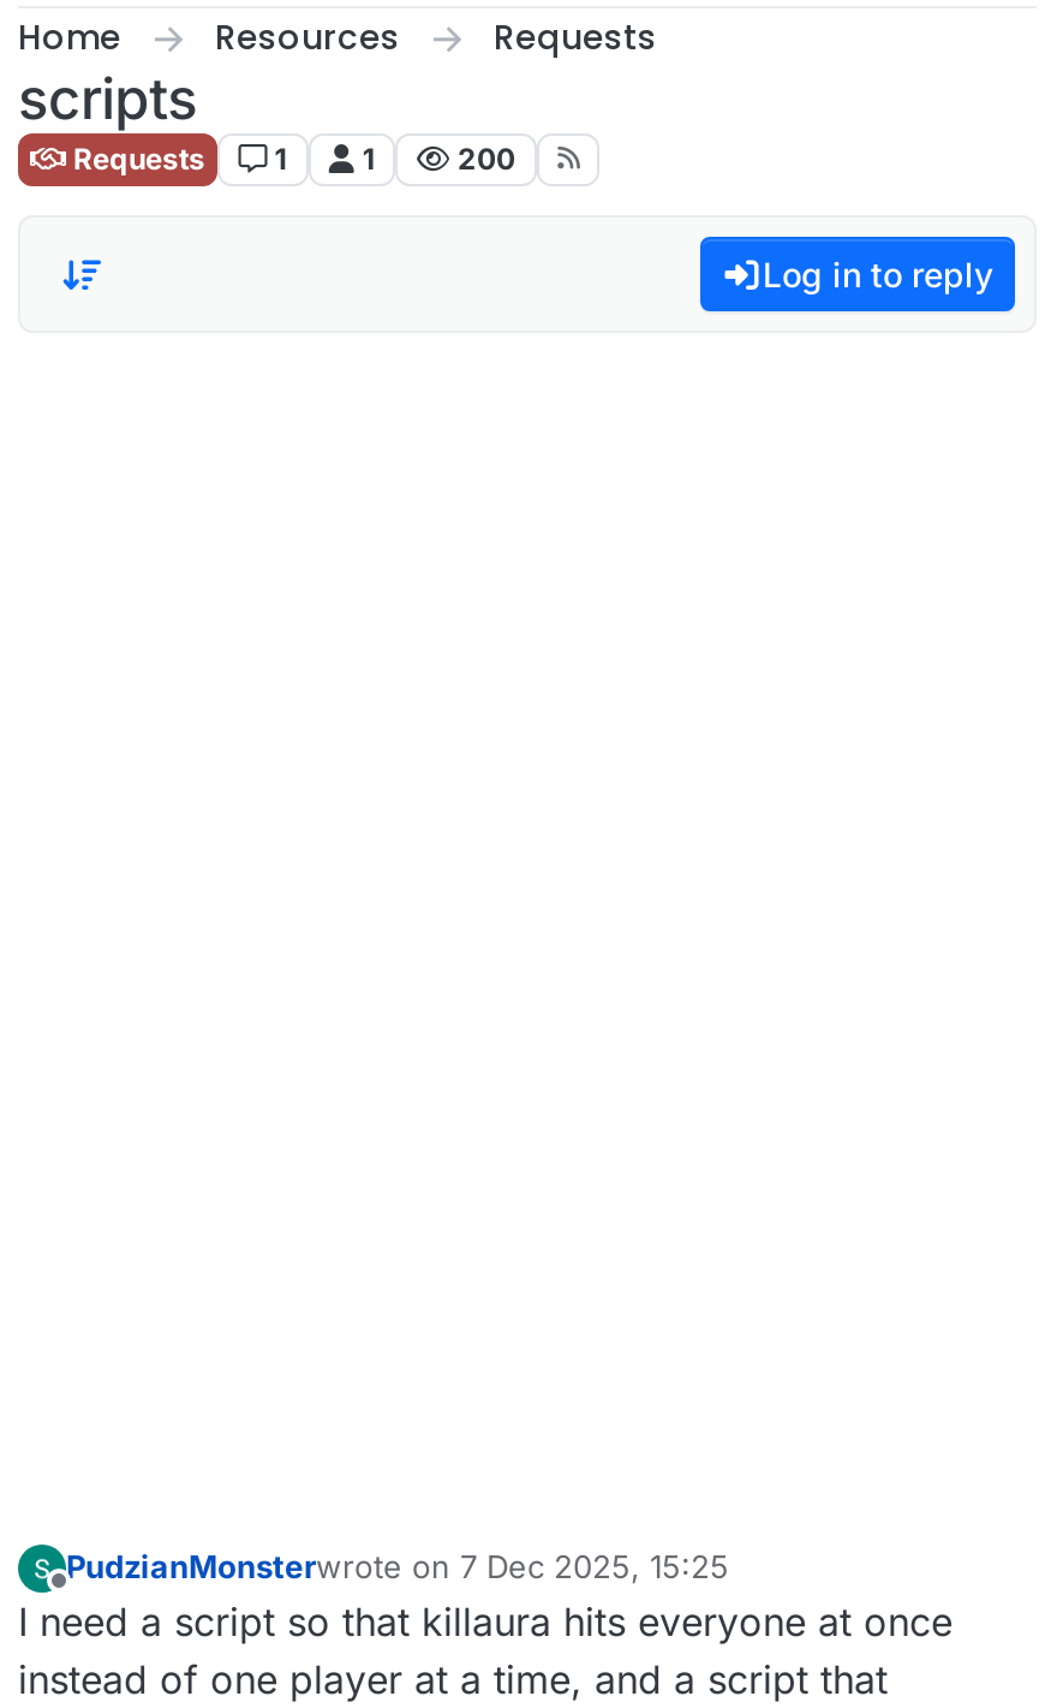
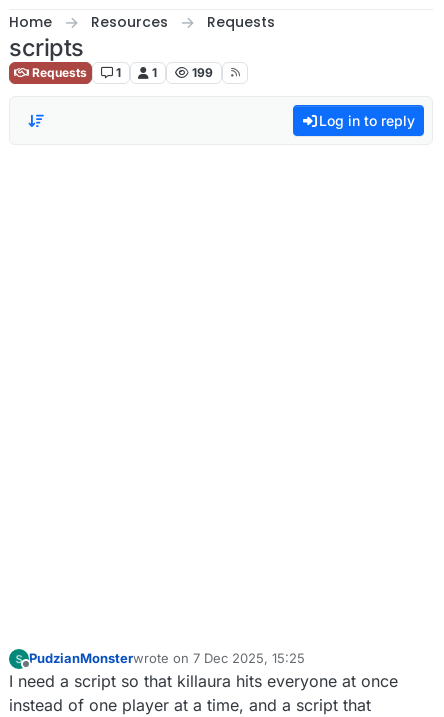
- 200
+ 199
